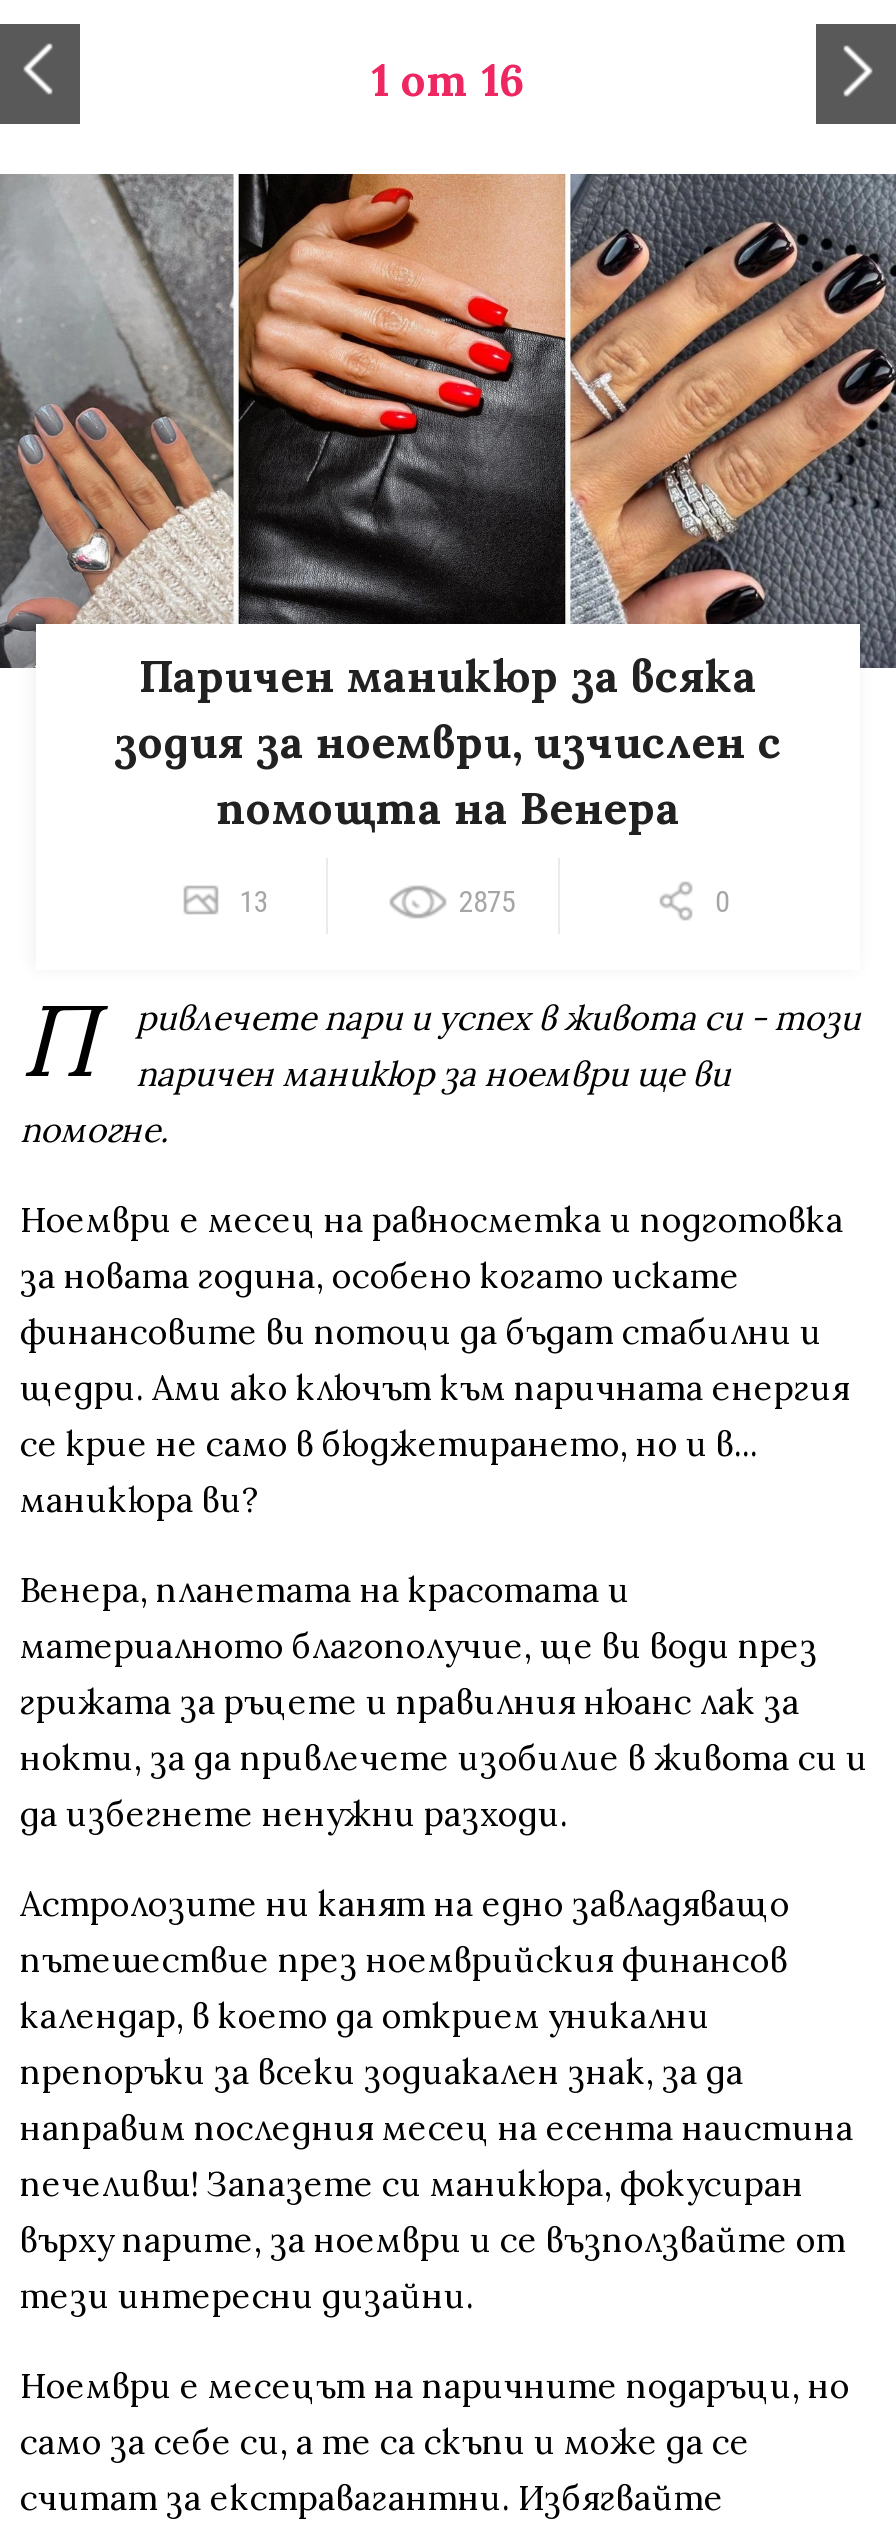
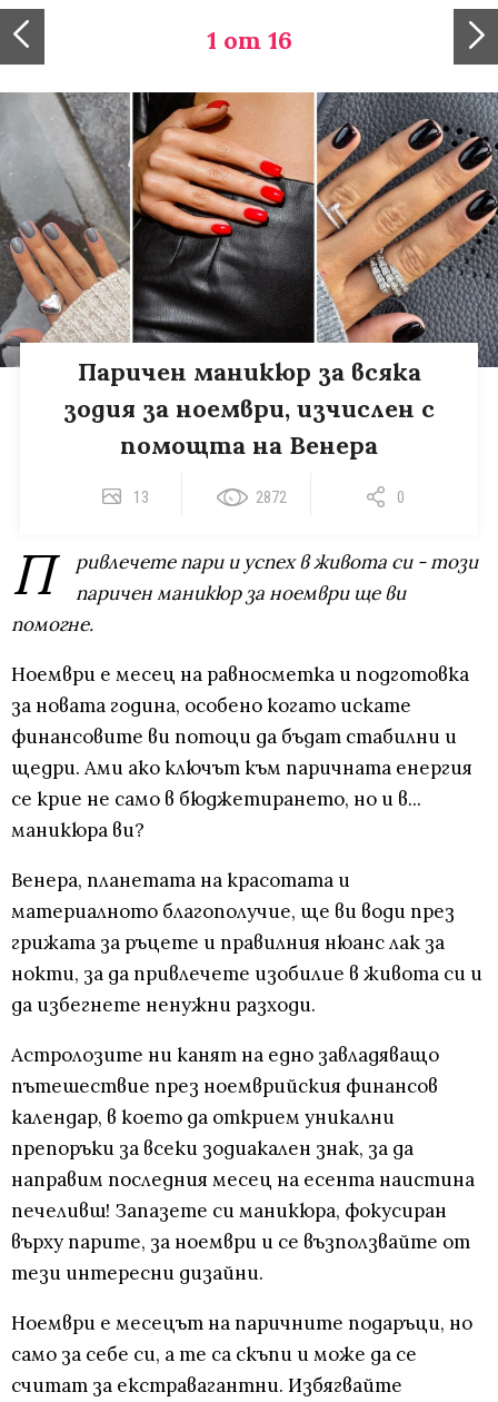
- 2875
+ 2872
